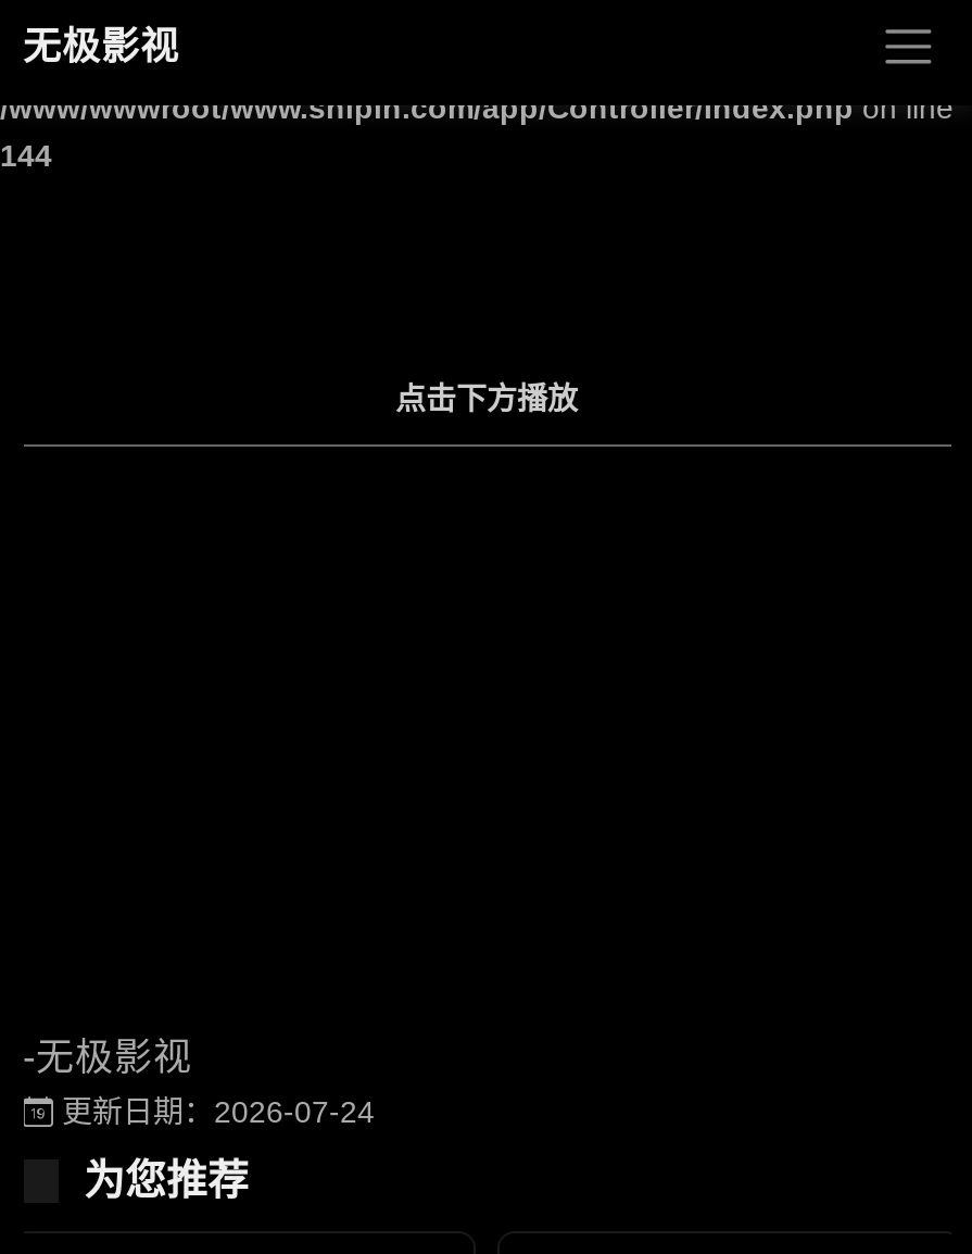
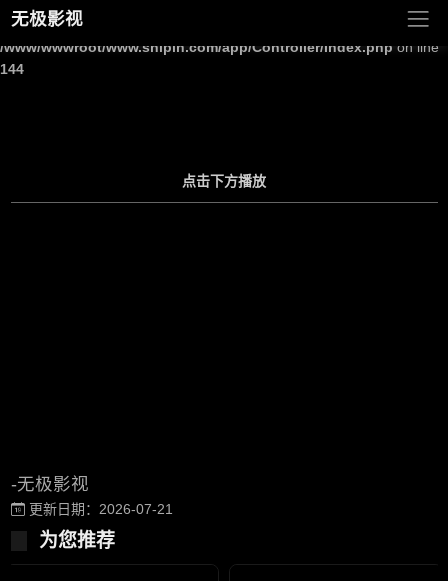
- 更新日期：2026-07-24
+ 更新日期：2026-07-21
